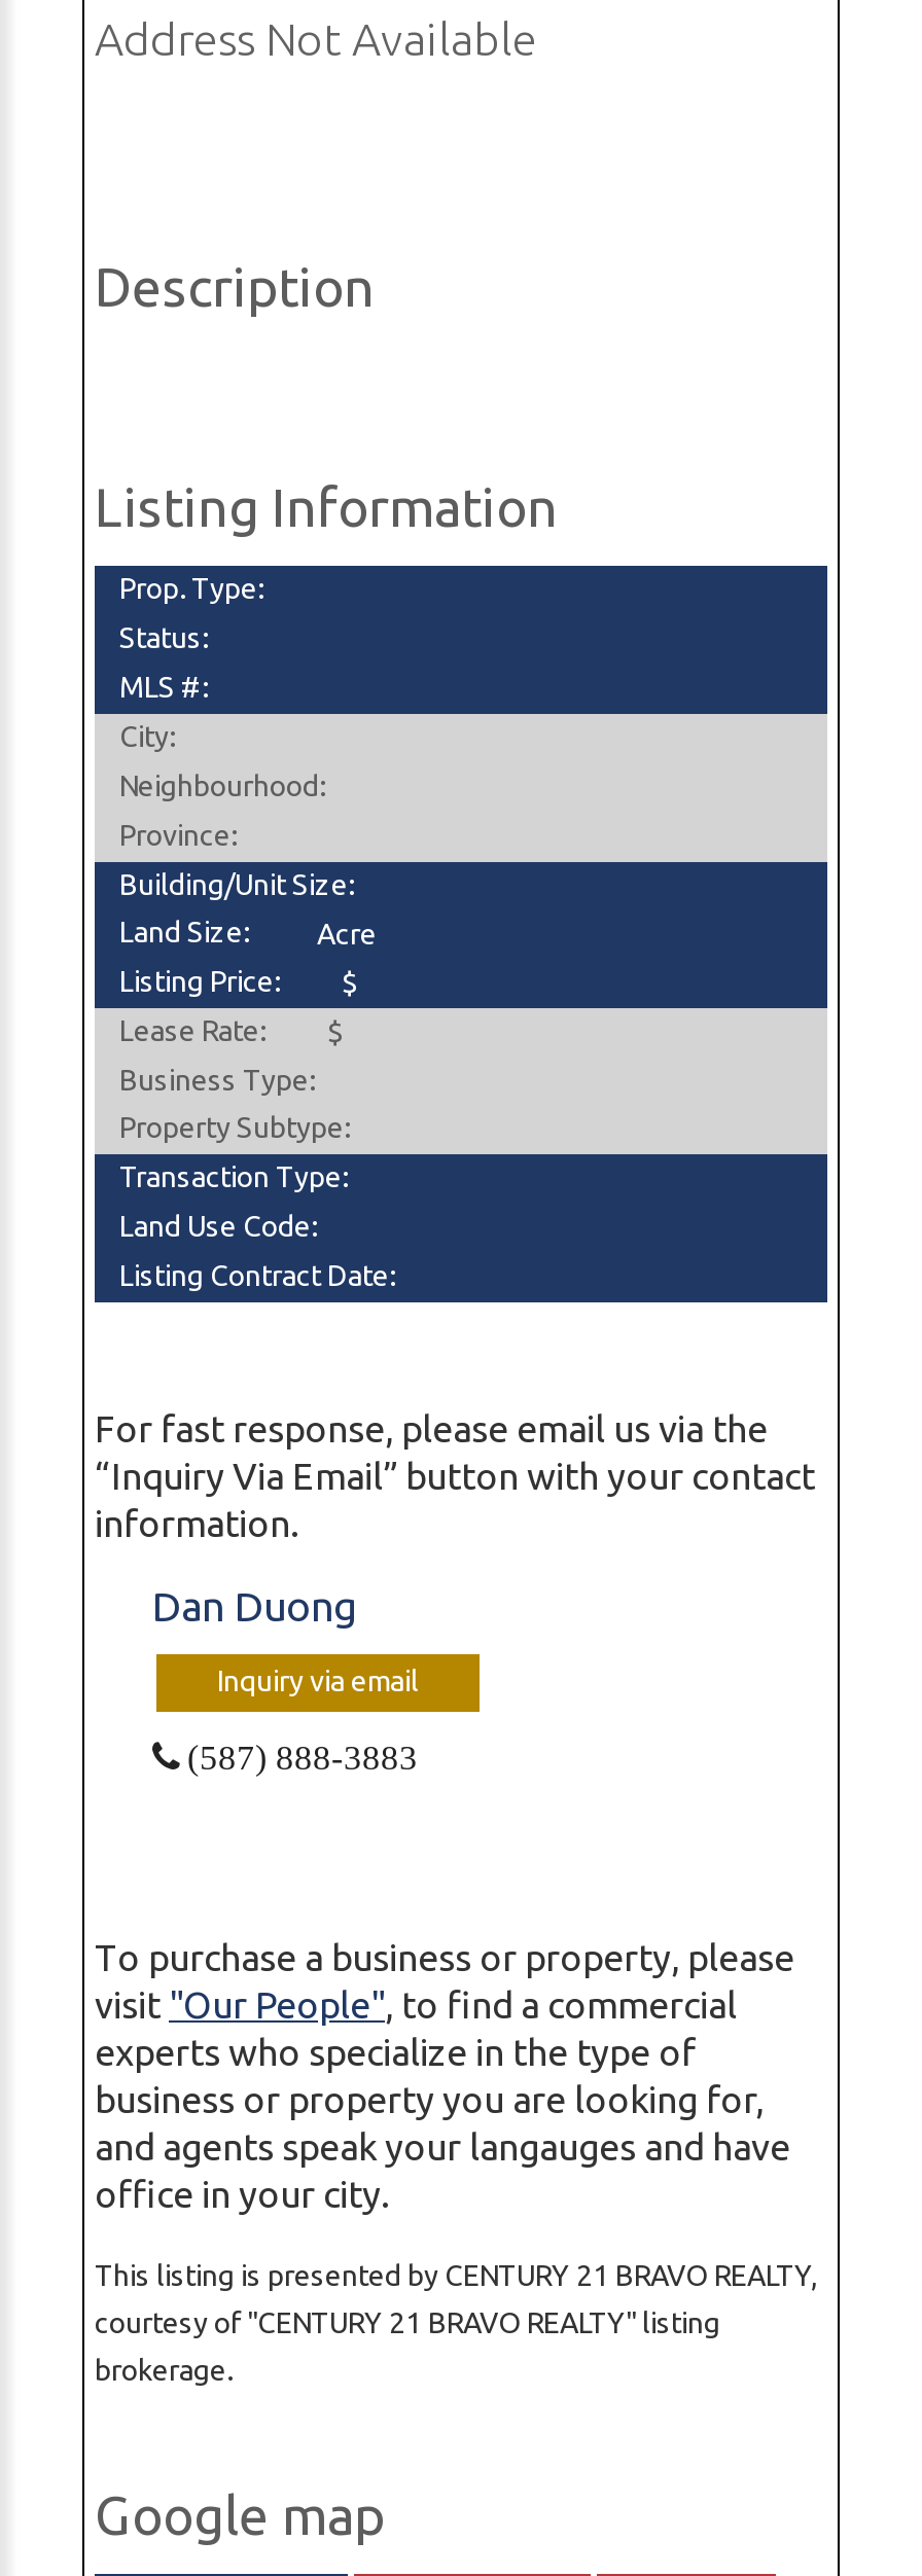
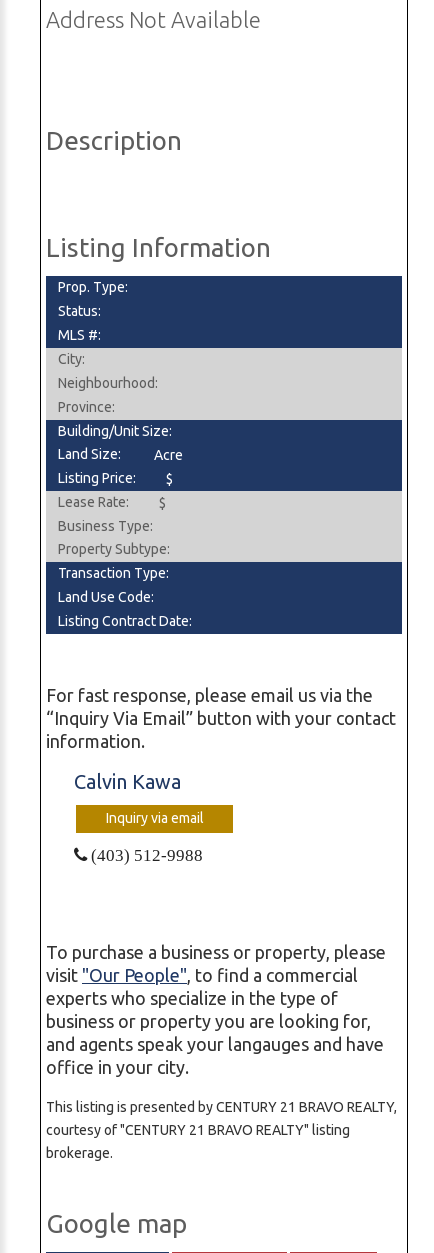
- Dan Duong
+ Calvin Kawa

- (587) 888-3883
+ (403) 512-9988
